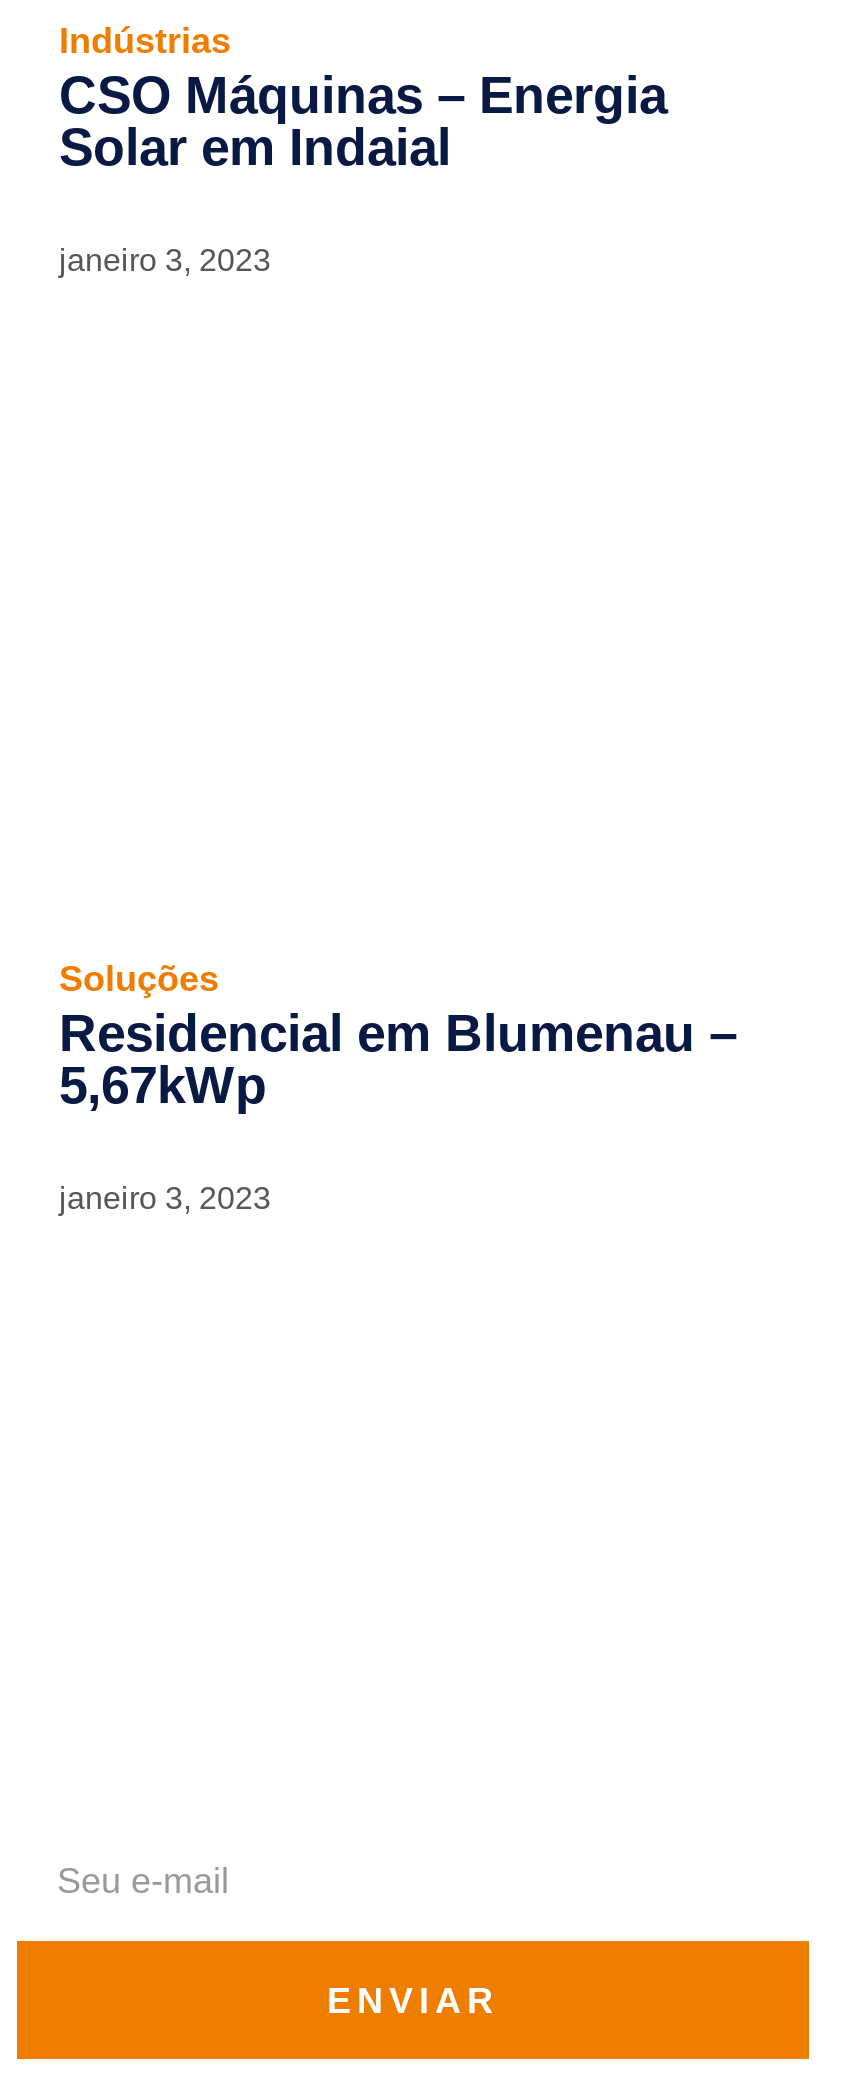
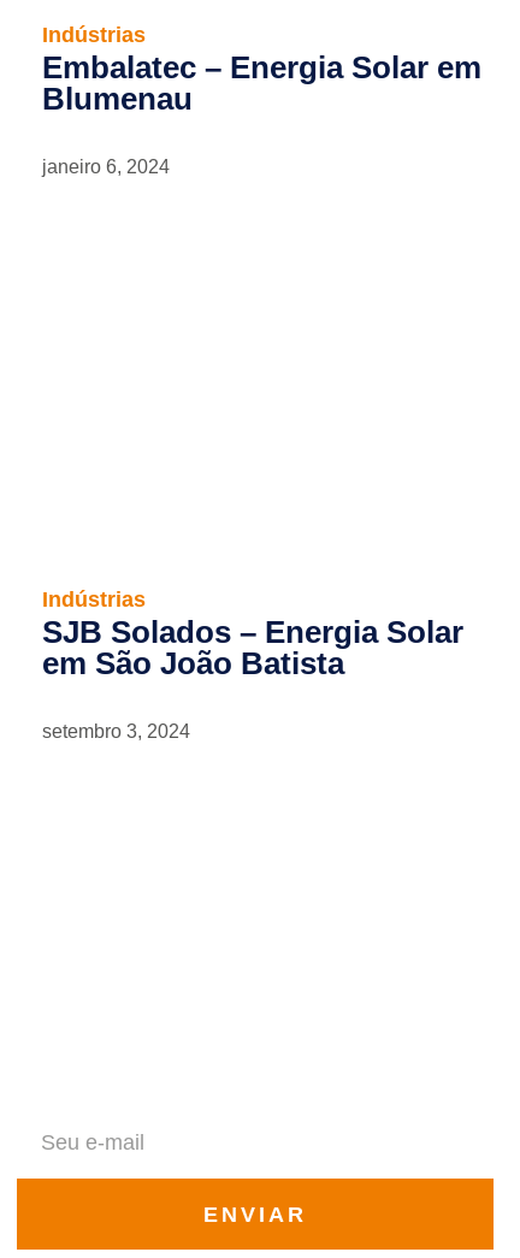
- CSO Máquinas – Energia
- Solar em Indaial
+ Embalatec – Energia Solar em
+ Blumenau

- janeiro 3, 2023
+ janeiro 6, 2024

- Soluções
- Residencial em Blumenau –
- 5,67kWp
+ Indústrias
+ SJB Solados – Energia Solar
+ em São João Batista

- janeiro 3, 2023
+ setembro 3, 2024
